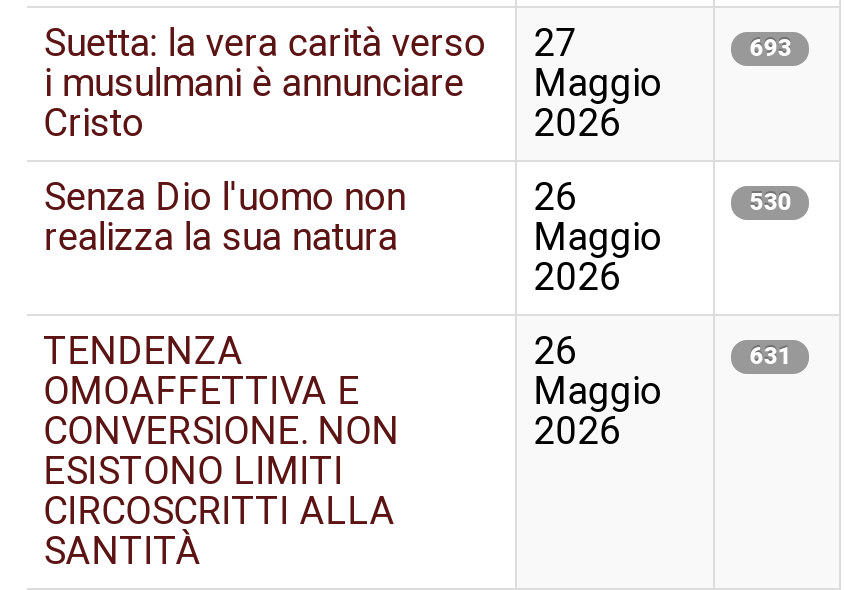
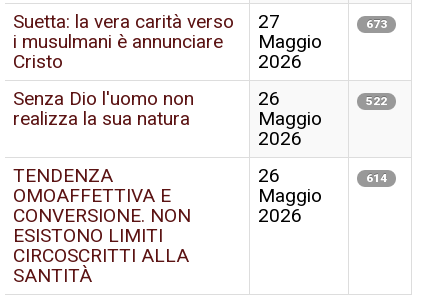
- 693
+ 673

- 530
+ 522

- 631
+ 614
